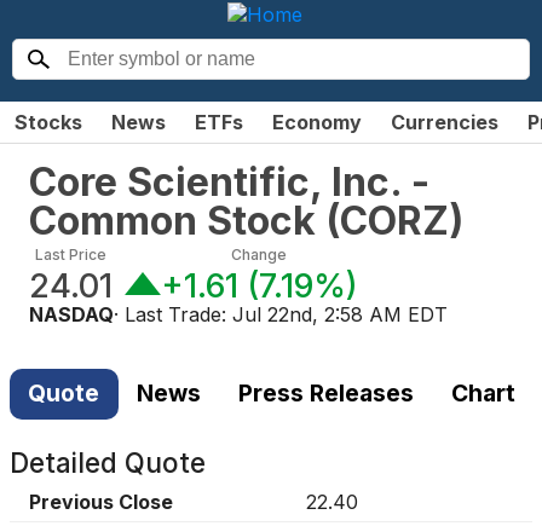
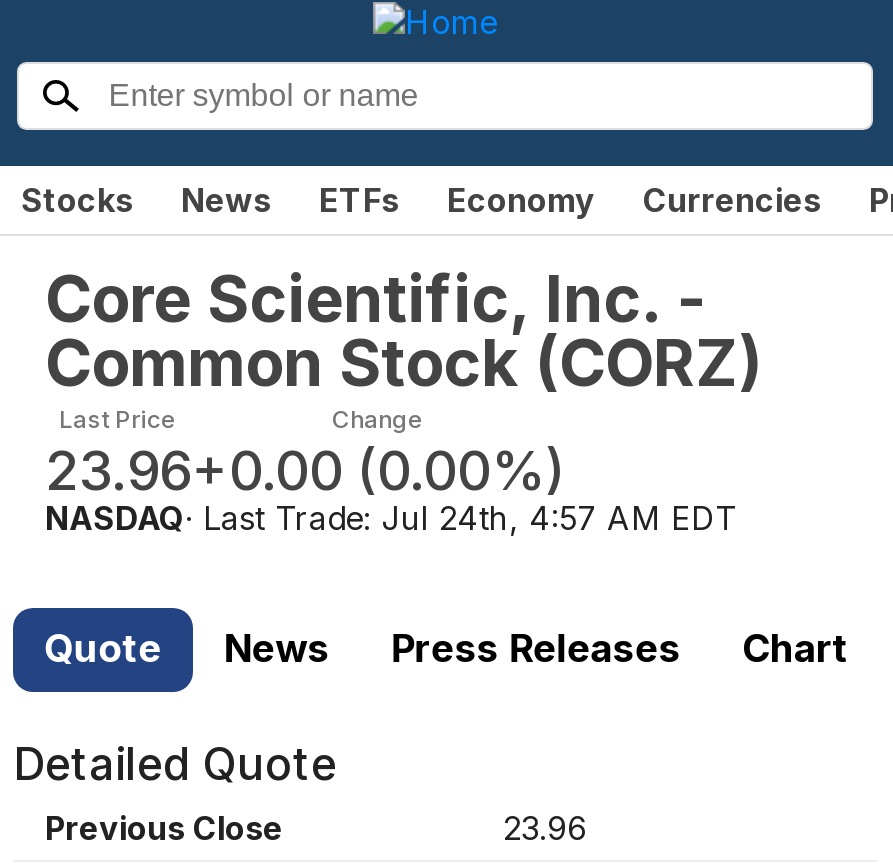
- 24.01
+ 23.96

- +1.61 (7.19%)
+ +0.00 (0.00%)

- NASDAQ · Last Trade: Jul 22nd, 2:58 AM EDT
+ NASDAQ · Last Trade: Jul 24th, 4:57 AM EDT

- 22.40
+ 23.96
